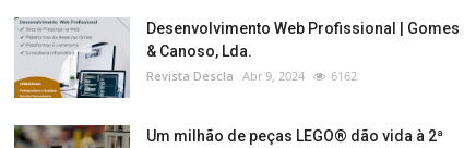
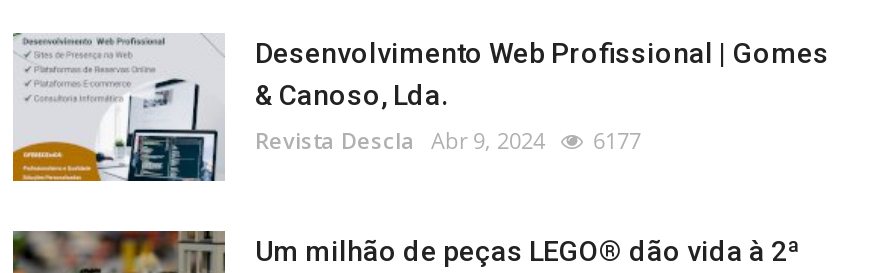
- Revista Descla Abr 9, 2024 6162
+ Revista Descla Abr 9, 2024 6177
